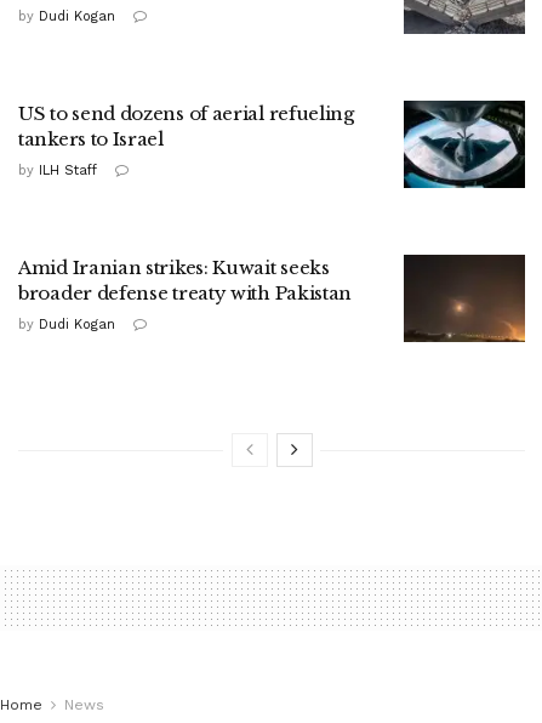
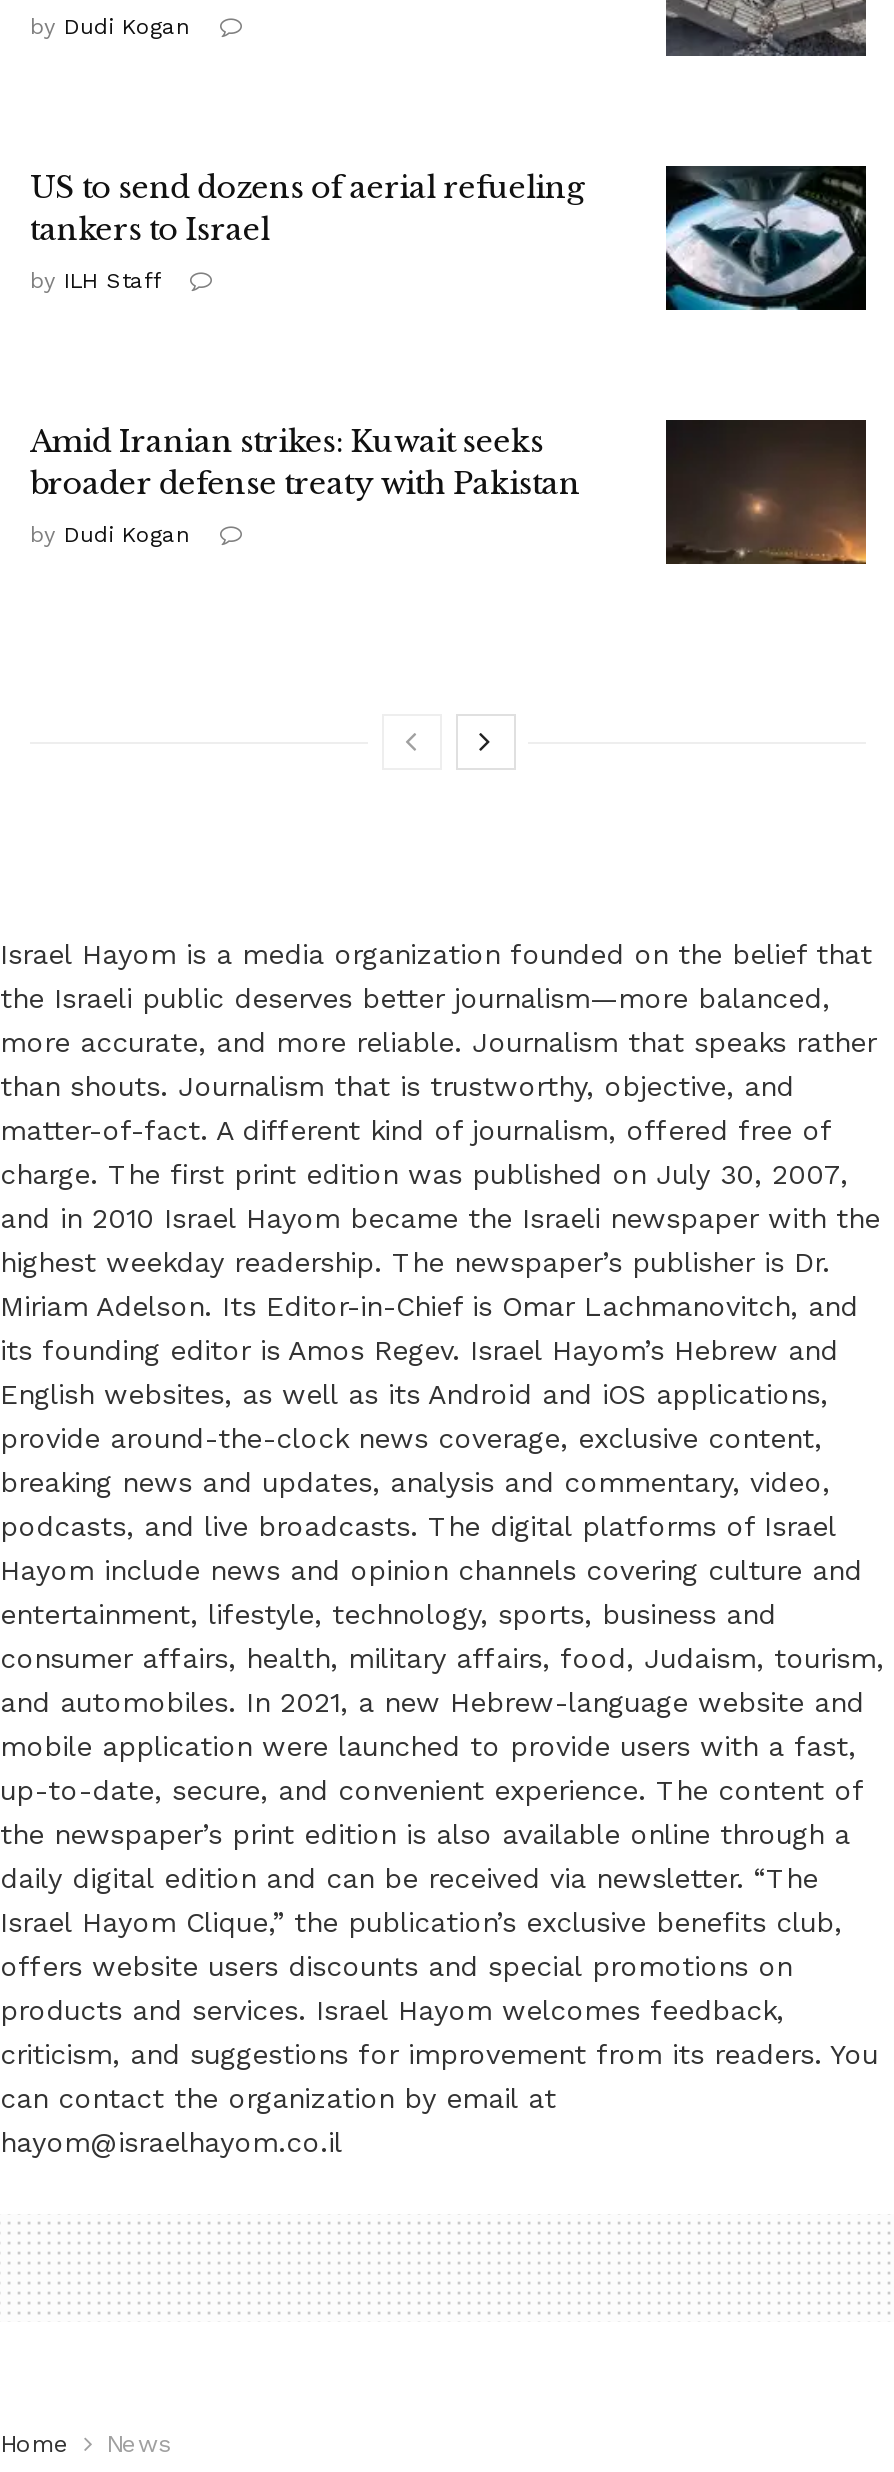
+ Israel Hayom is a media organization founded on the belief that
+ the Israeli public deserves better journalism—more balanced,
+ more accurate, and more reliable. Journalism that speaks rather
+ than shouts. Journalism that is trustworthy, objective, and
+ matter-of-fact. A different kind of journalism, offered free of
+ charge. The first print edition was published on July 30, 2007,
+ and in 2010 Israel Hayom became the Israeli newspaper with the
+ highest weekday readership. The newspaper’s publisher is Dr.
+ Miriam Adelson. Its Editor-in-Chief is Omar Lachmanovitch, and
+ its founding editor is Amos Regev. Israel Hayom’s Hebrew and
+ English websites, as well as its Android and iOS applications,
+ provide around-the-clock news coverage, exclusive content,
+ breaking news and updates, analysis and commentary, video,
+ podcasts, and live broadcasts. The digital platforms of Israel
+ Hayom include news and opinion channels covering culture and
+ entertainment, lifestyle, technology, sports, business and
+ consumer affairs, health, military affairs, food, Judaism, tourism,
+ and automobiles. In 2021, a new Hebrew-language website and
+ mobile application were launched to provide users with a fast,
+ up-to-date, secure, and convenient experience. The content of
+ the newspaper’s print edition is also available online through a
+ daily digital edition and can be received via newsletter. “The
+ Israel Hayom Clique,” the publication’s exclusive benefits club,
+ offers website users discounts and special promotions on
+ products and services. Israel Hayom welcomes feedback,
+ criticism, and suggestions for improvement from its readers. You
+ can contact the organization by email at
+ hayom@israelhayom.co.il
